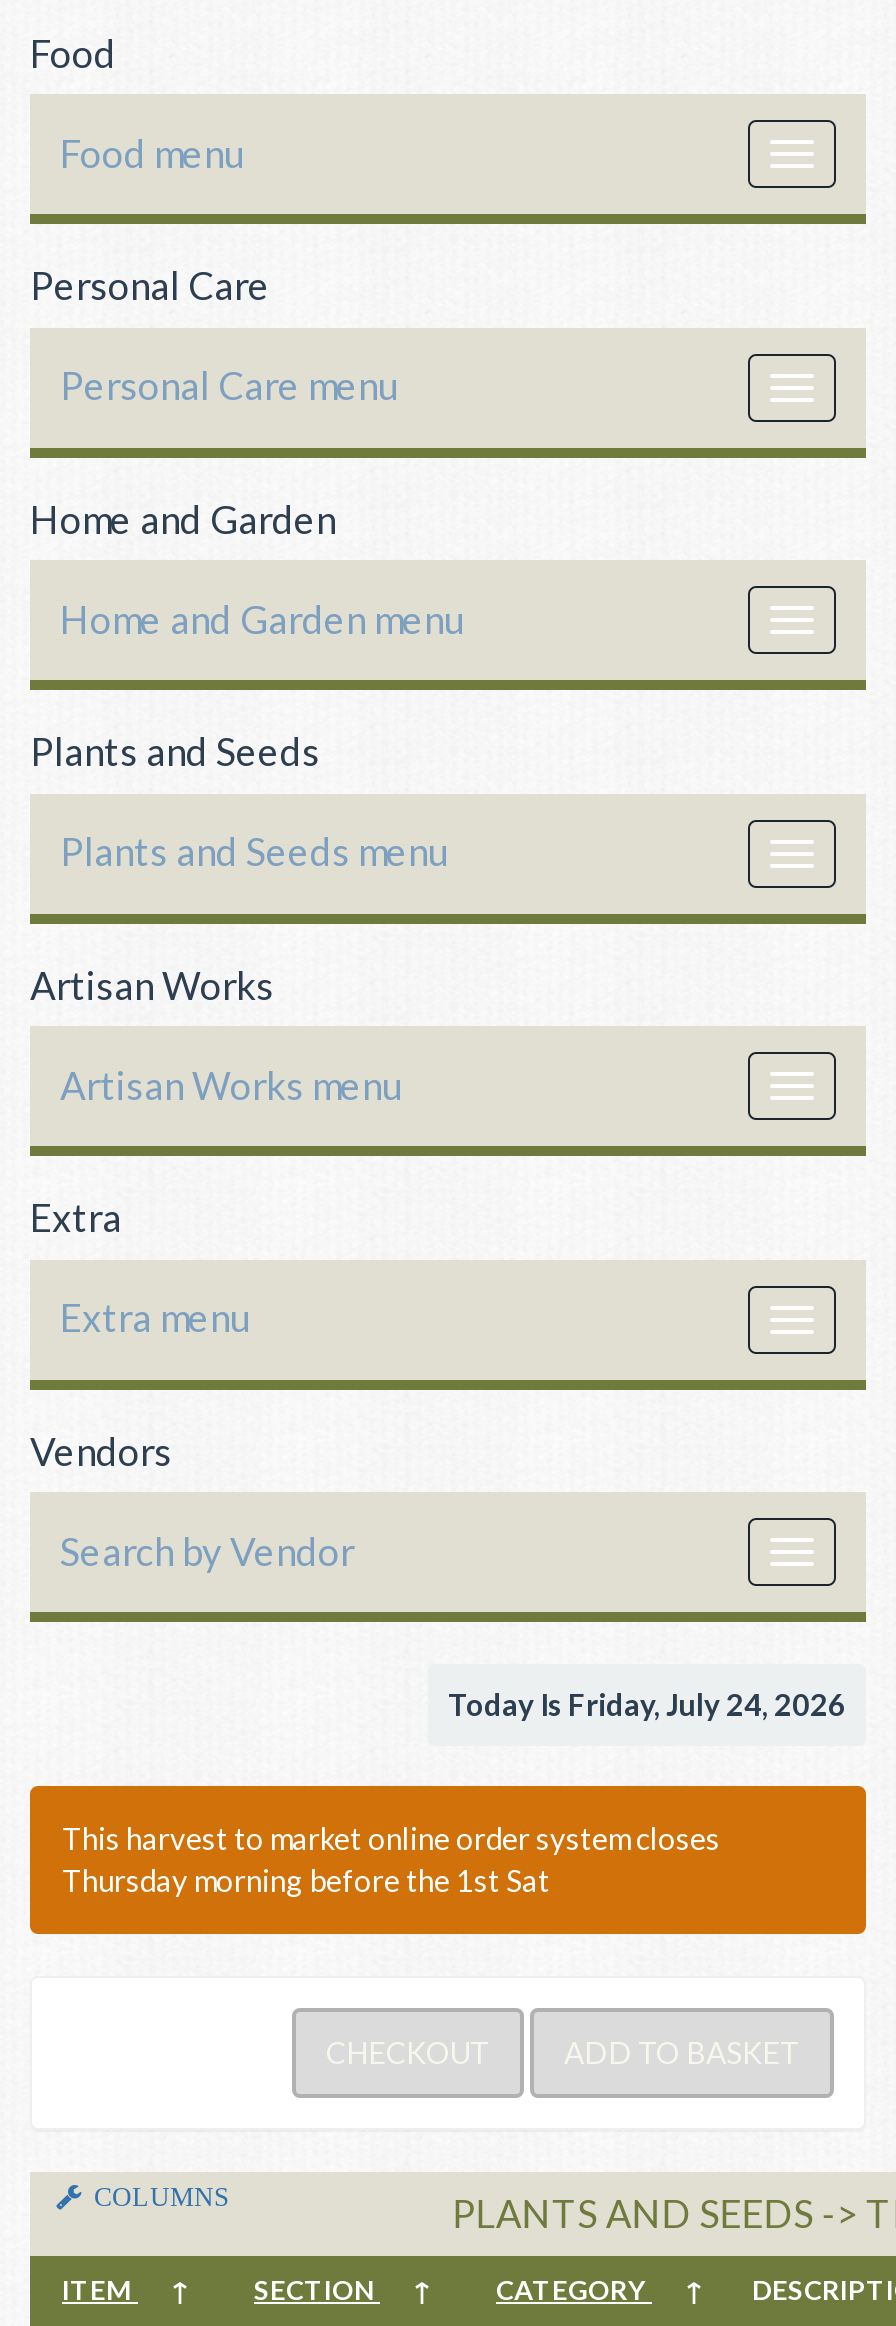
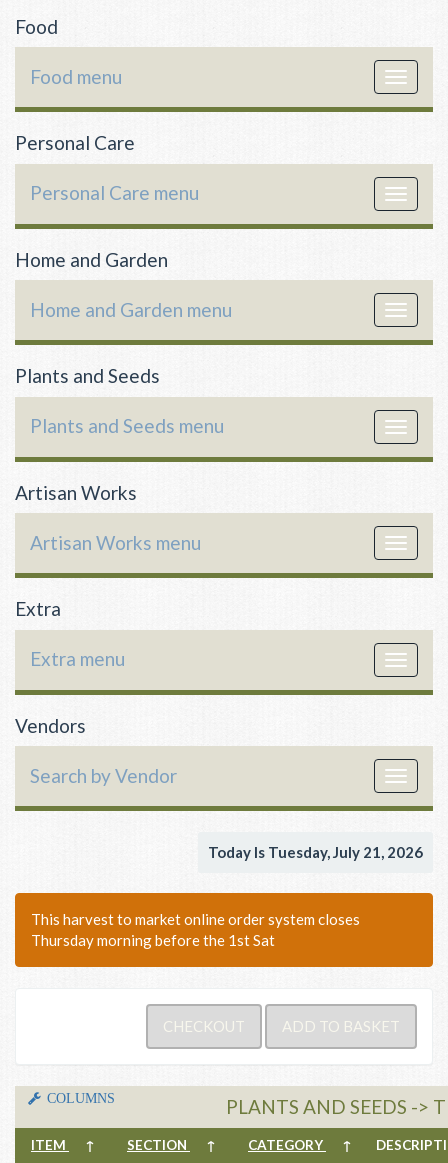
- Today Is Friday, July 24, 2026
+ Today Is Tuesday, July 21, 2026
